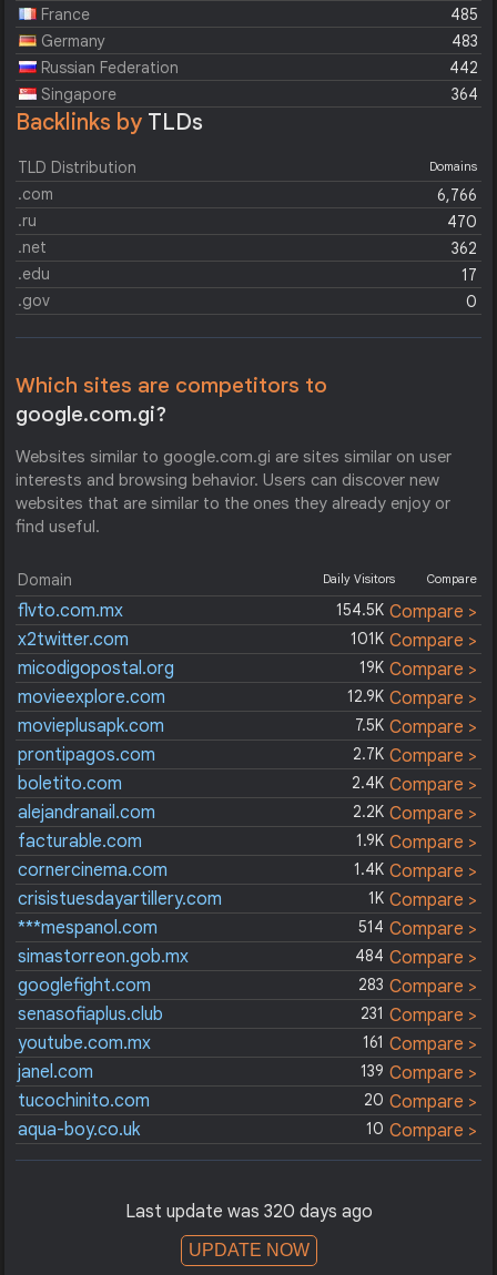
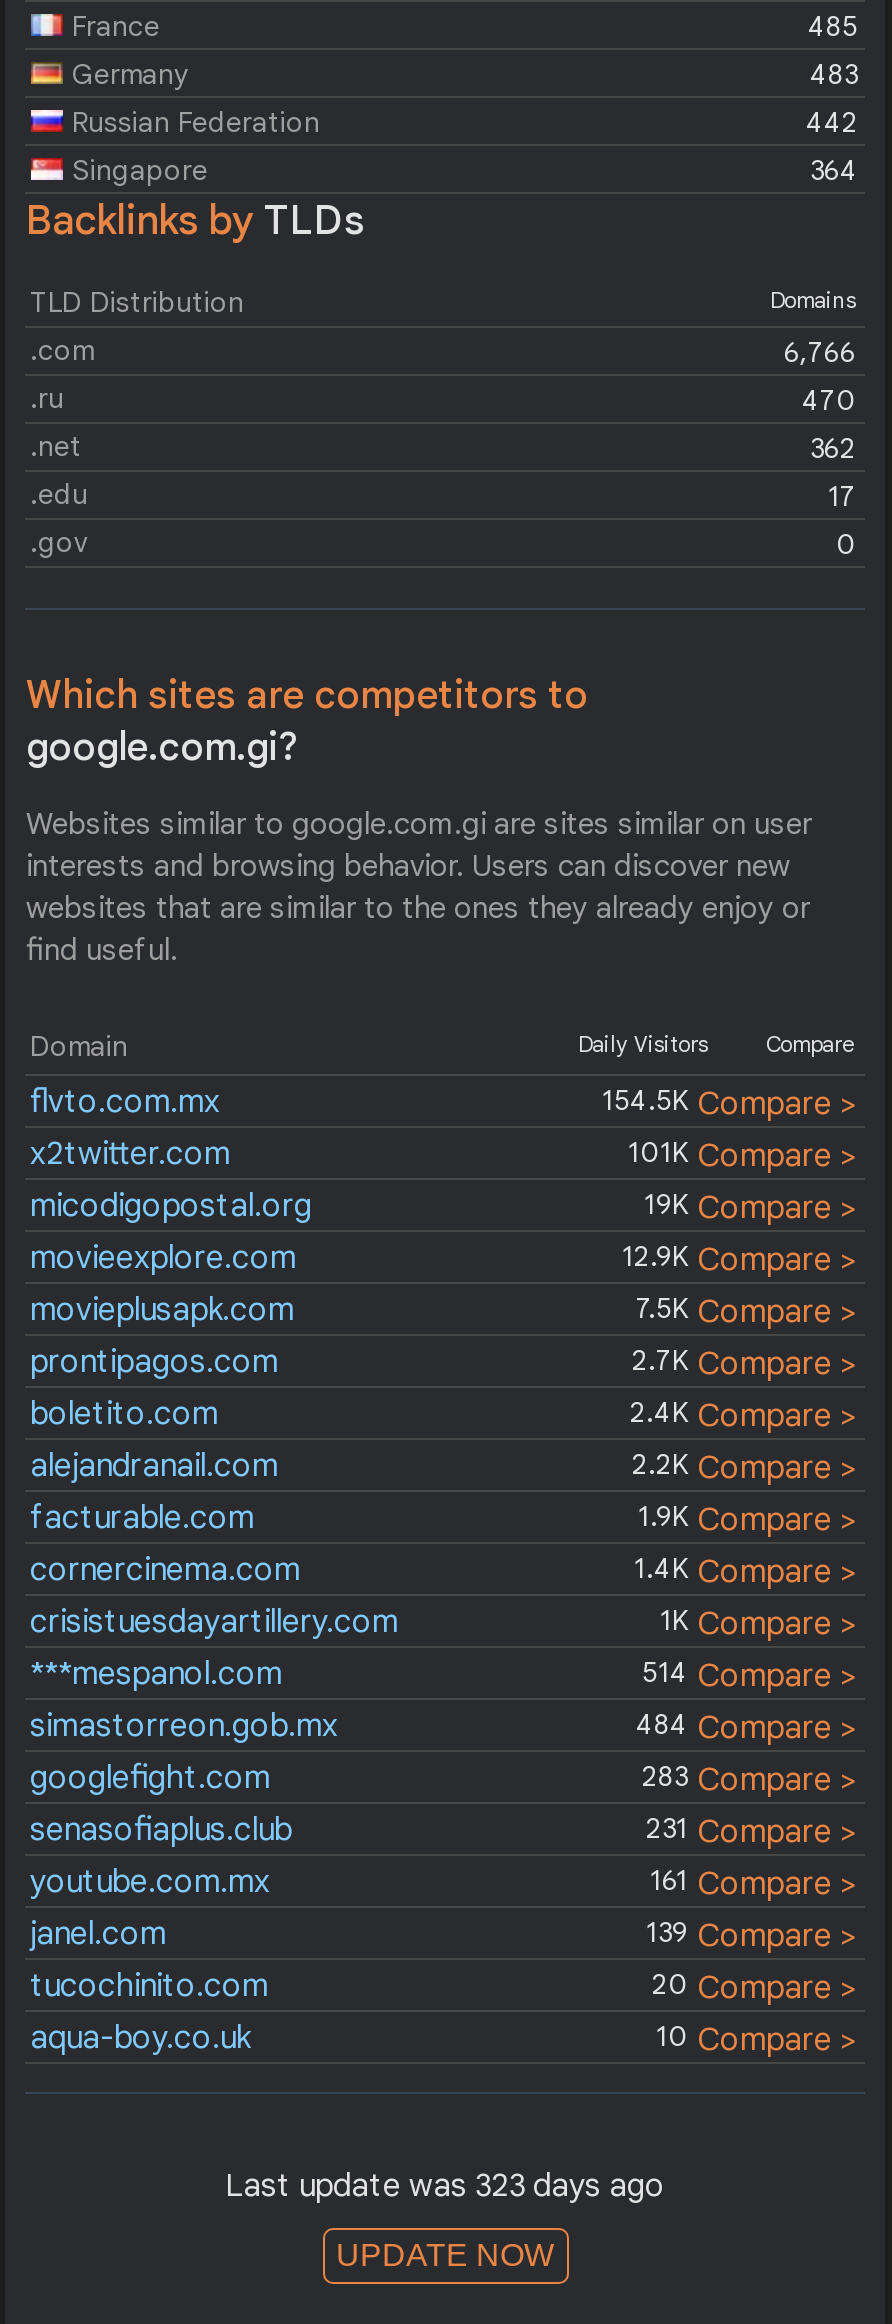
- Last update was 320 days ago
+ Last update was 323 days ago
